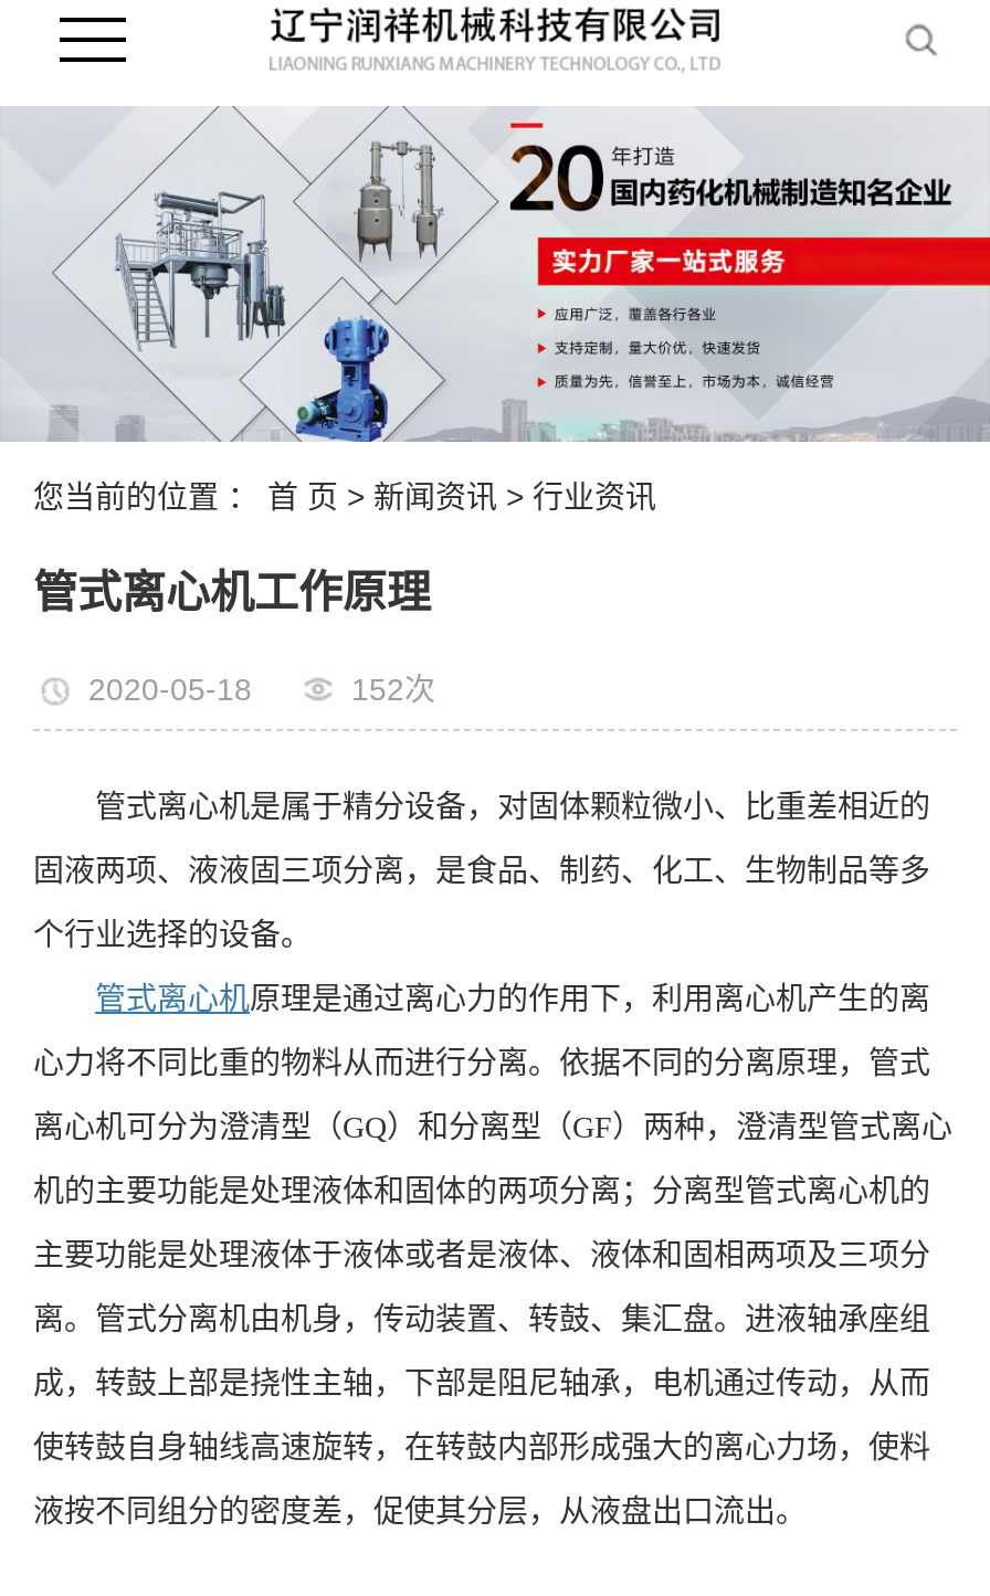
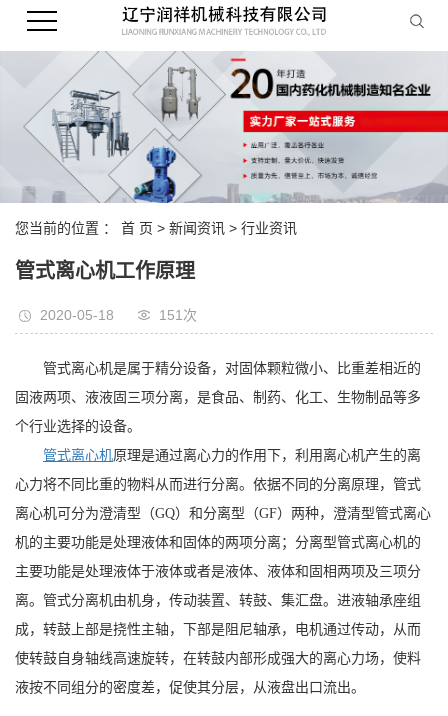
- 152次
+ 151次
